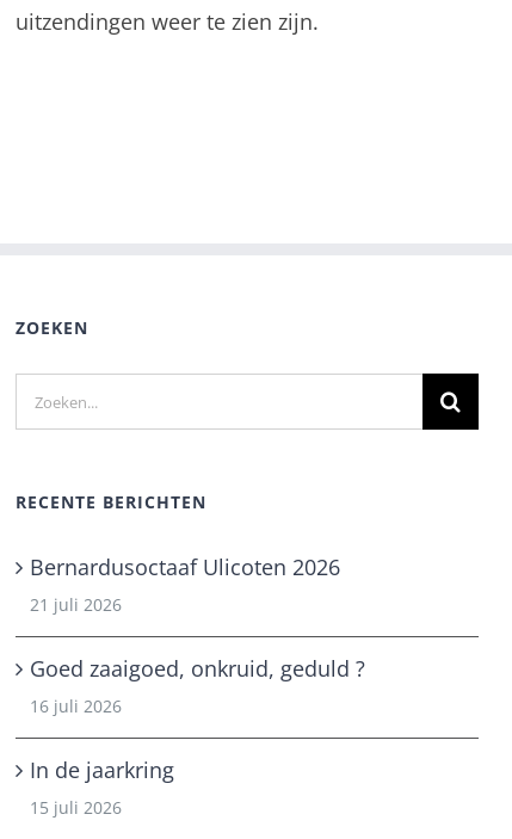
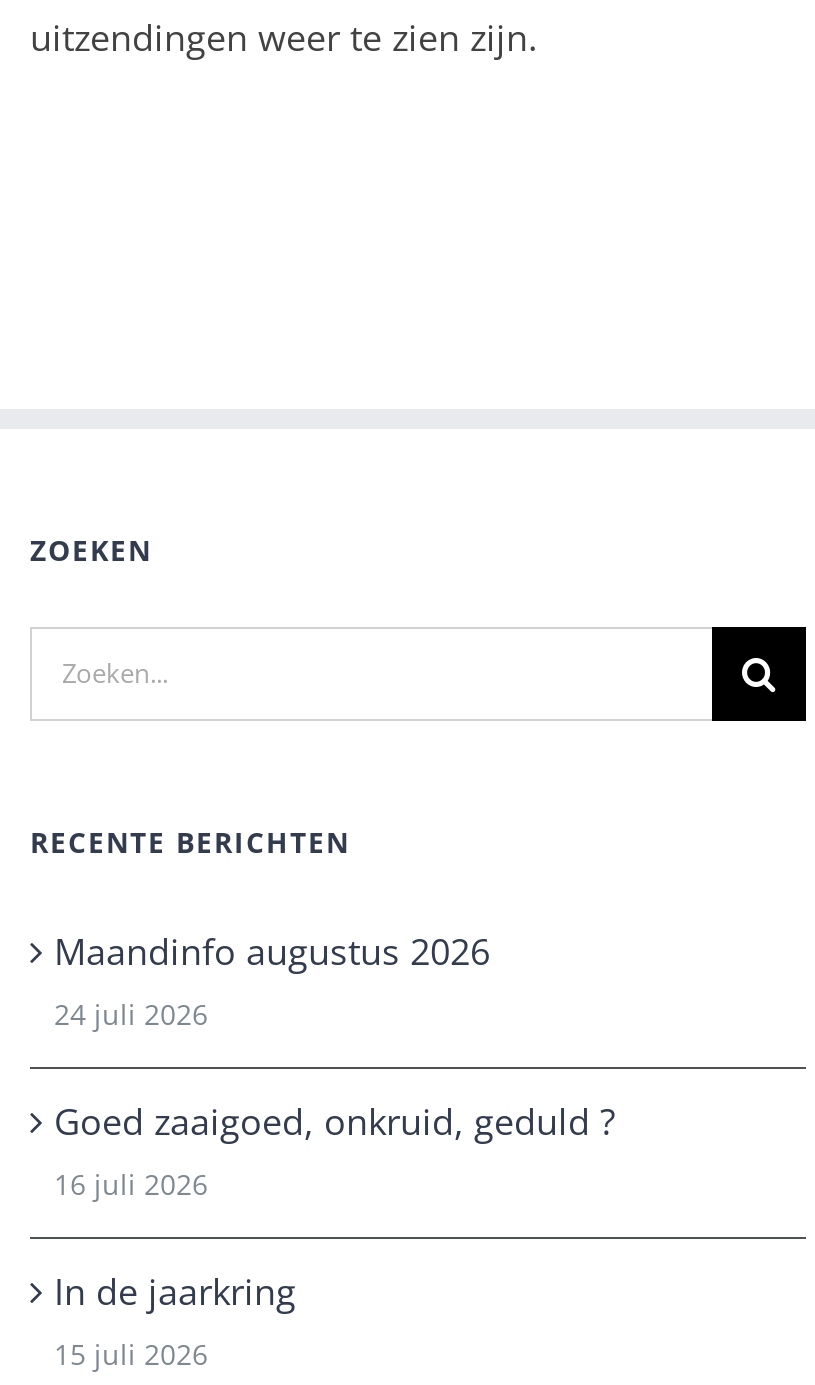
- Bernardusoctaaf Ulicoten 2026
- 21 juli 2026
+ Maandinfo augustus 2026
+ 24 juli 2026
